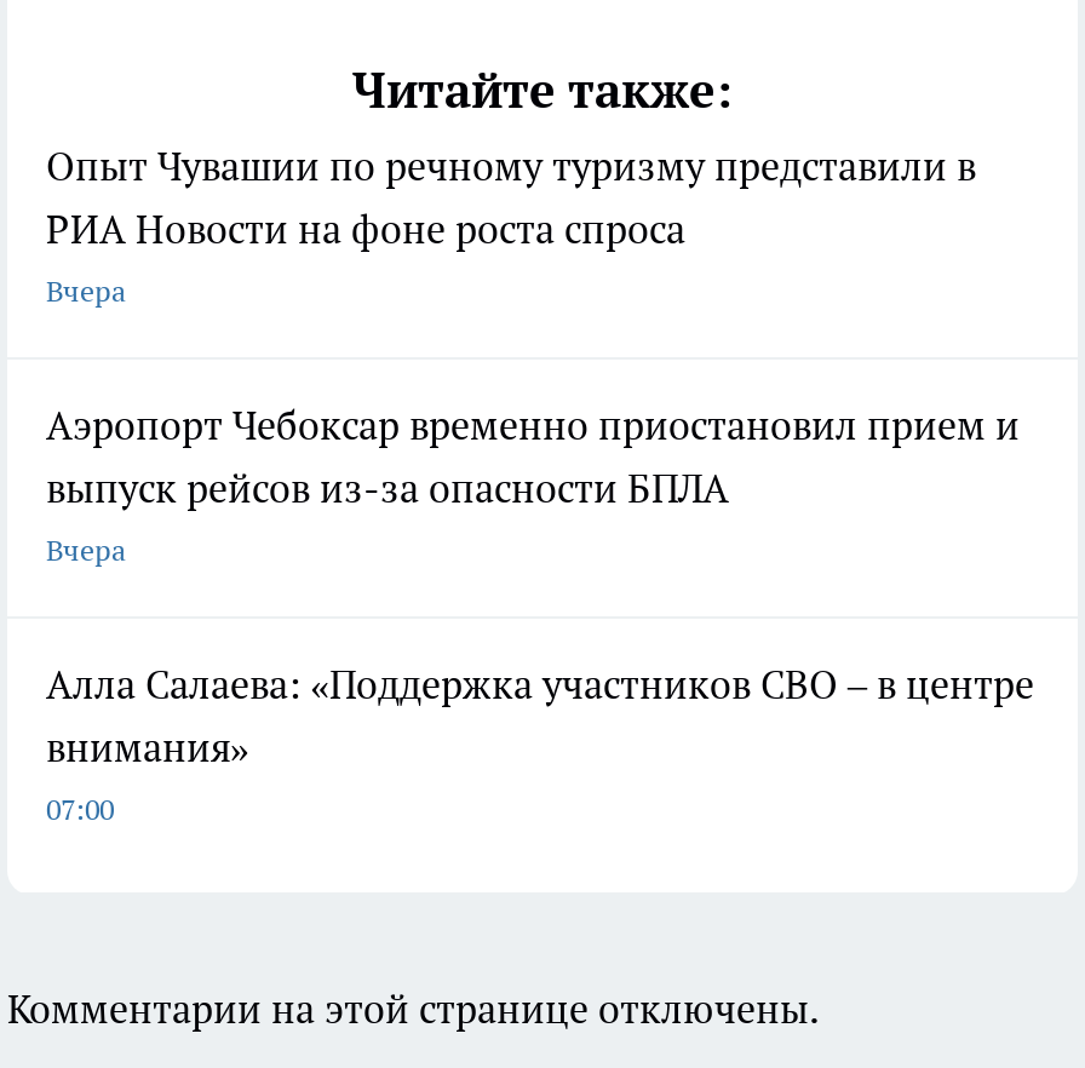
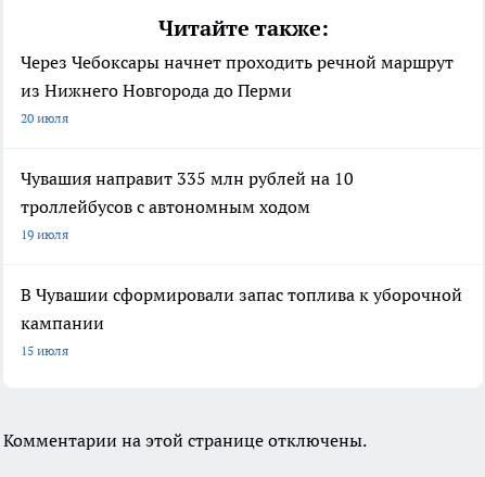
- Опыт Чувашии по речному туризму представили в
- РИА Новости на фоне роста спроса
- Вчера
+ Через Чебоксары начнет проходить речной маршрут
+ из Нижнего Новгорода до Перми
+ 20 июля

- Аэропорт Чебоксар временно приостановил прием и
- выпуск рейсов из-за опасности БПЛА
- Вчера
+ Чувашия направит 335 млн рублей на 10
+ троллейбусов с автономным ходом
+ 19 июля

- Алла Салаева: «Поддержка участников СВО – в центре
- внимания»
- 07:00
+ В Чувашии сформировали запас топлива к уборочной
+ кампании
+ 15 июля
